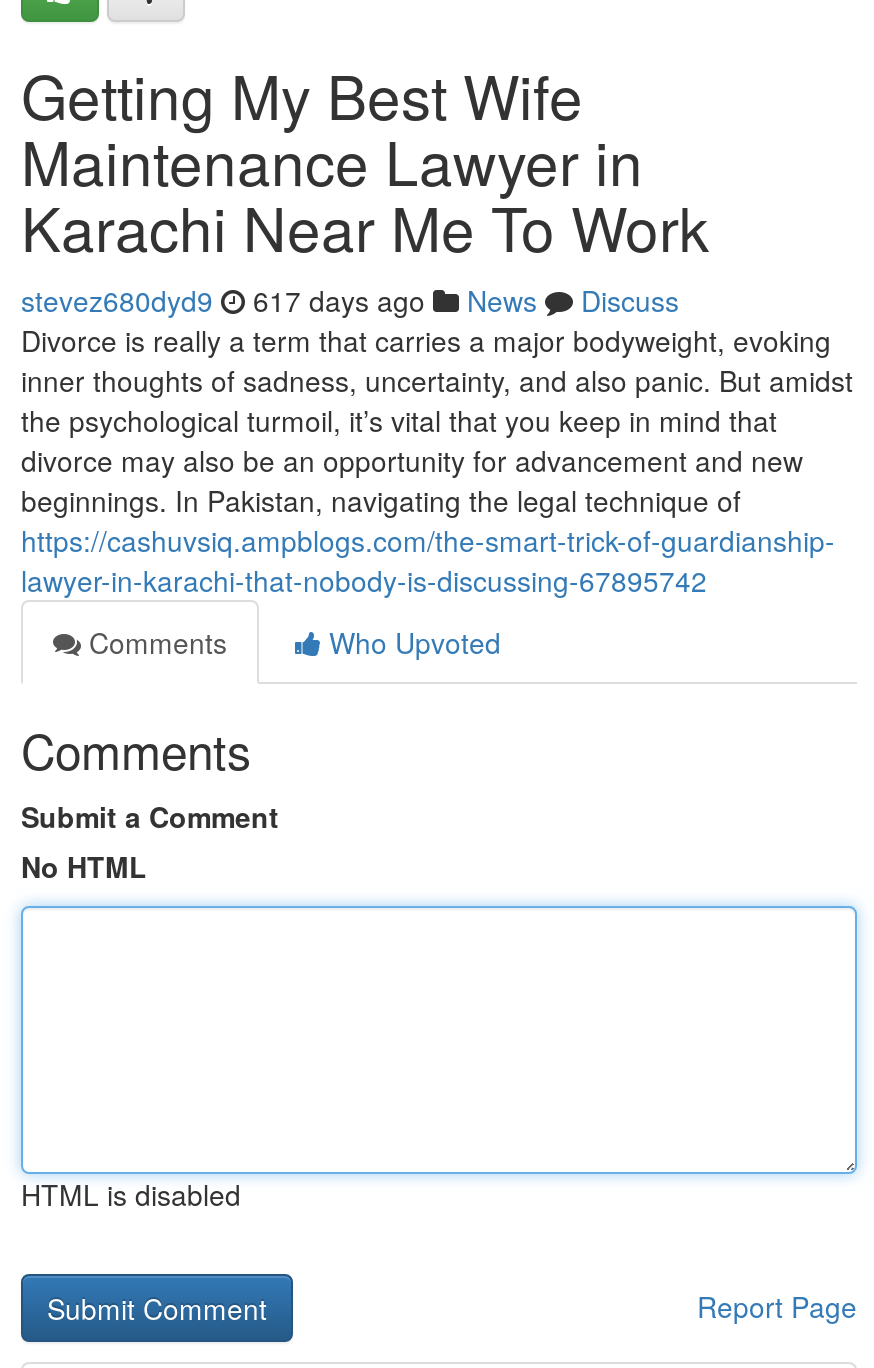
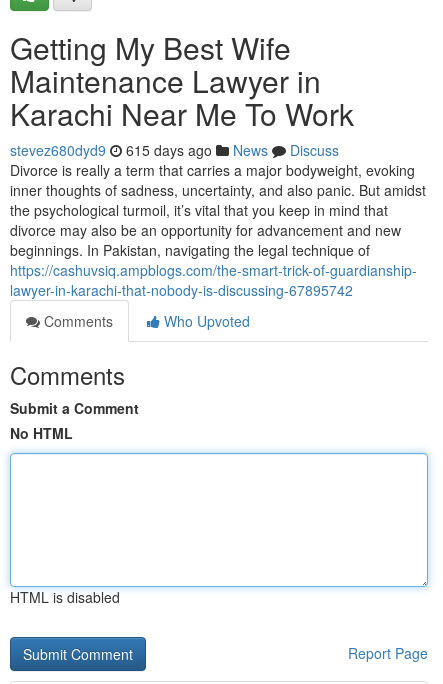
- stevez680dyd9 617 days ago News Discuss
+ stevez680dyd9 615 days ago News Discuss
